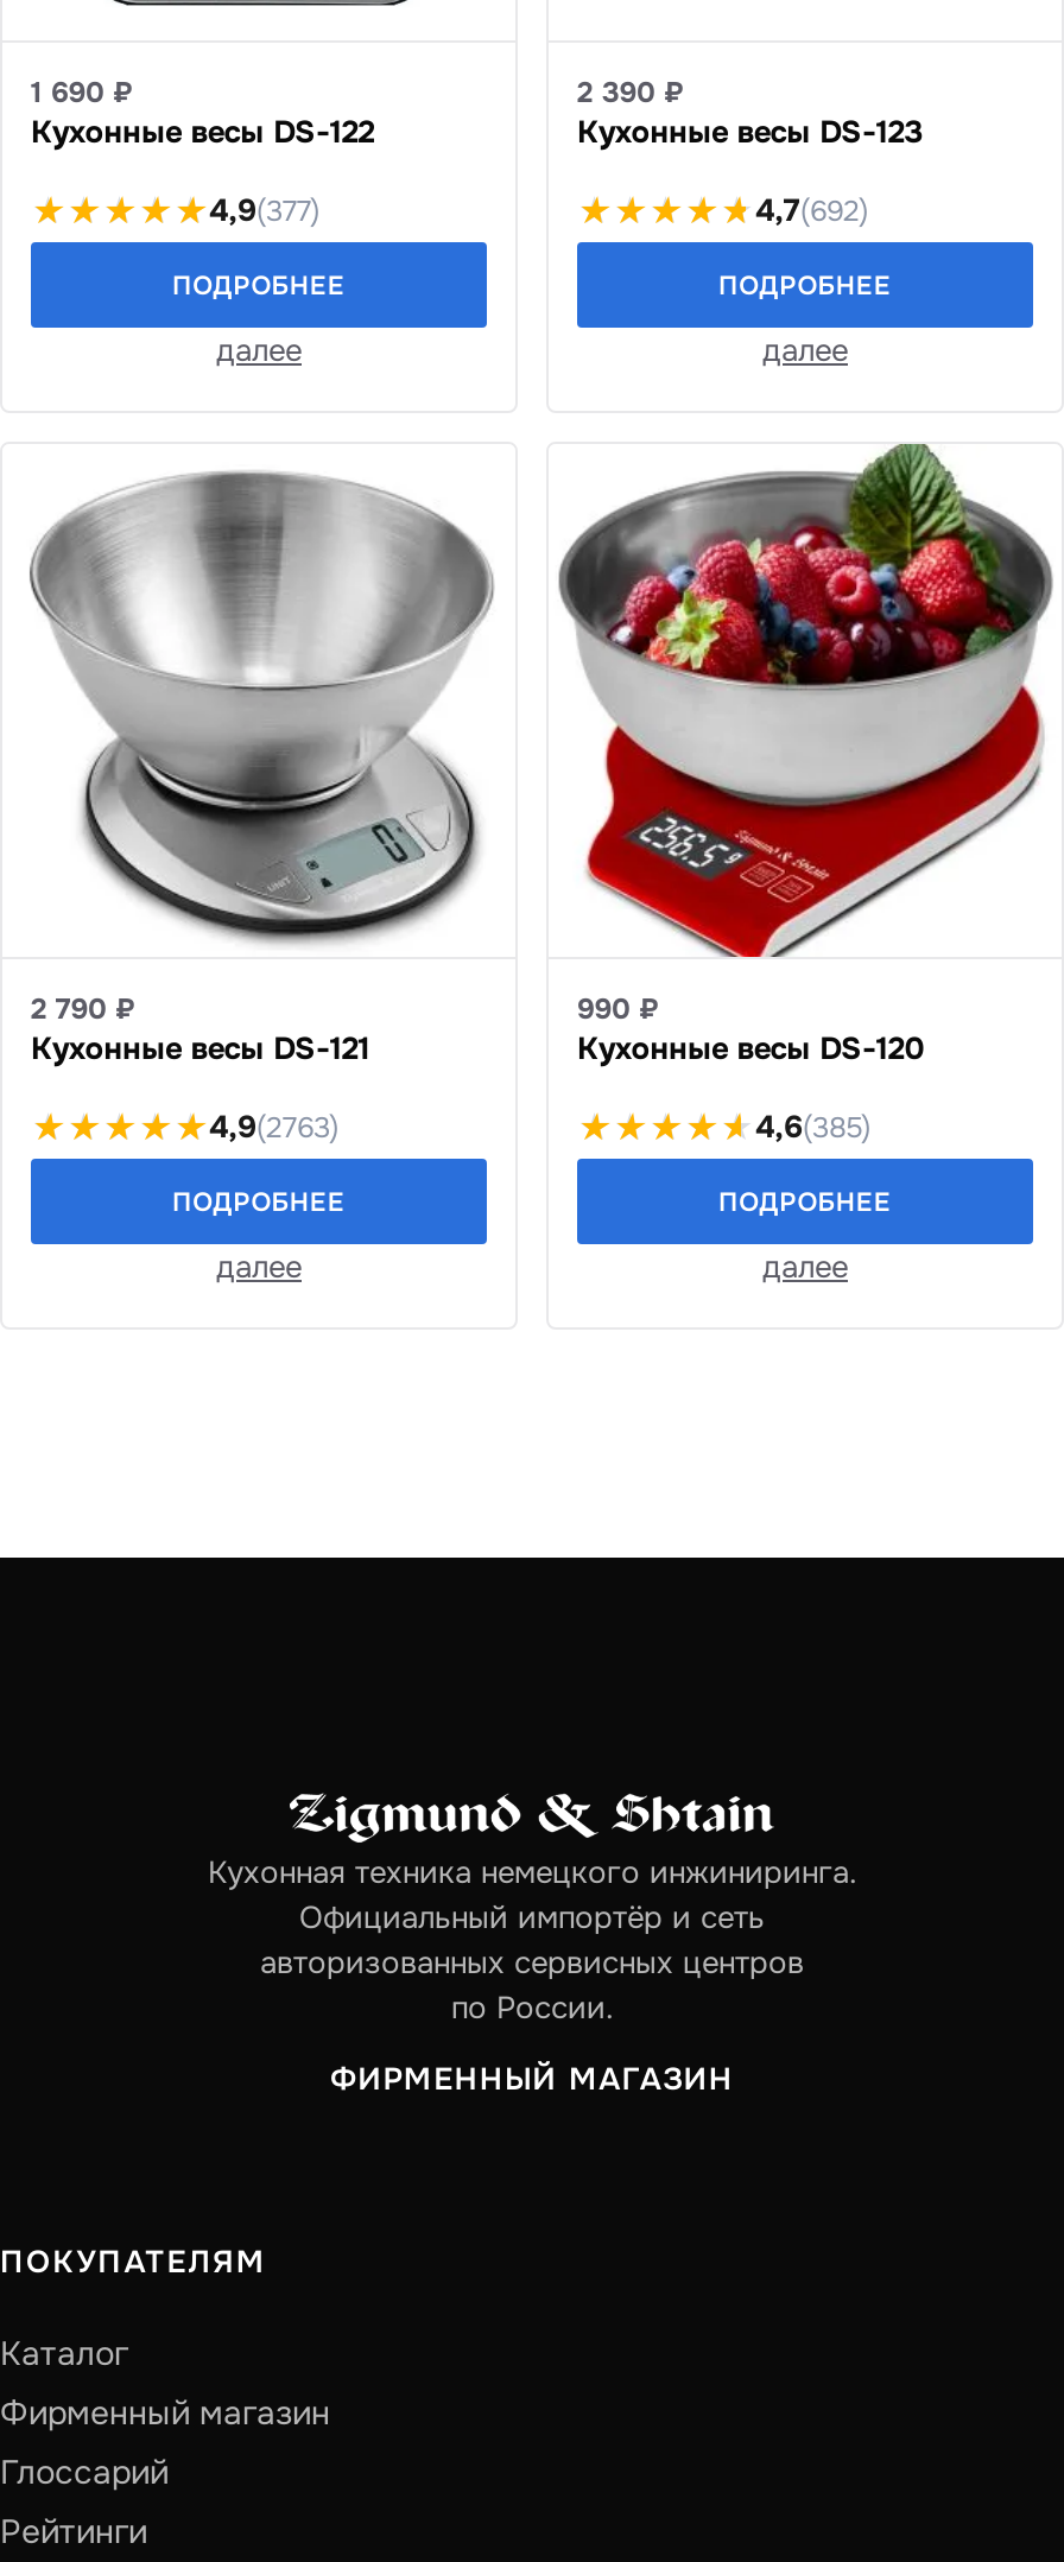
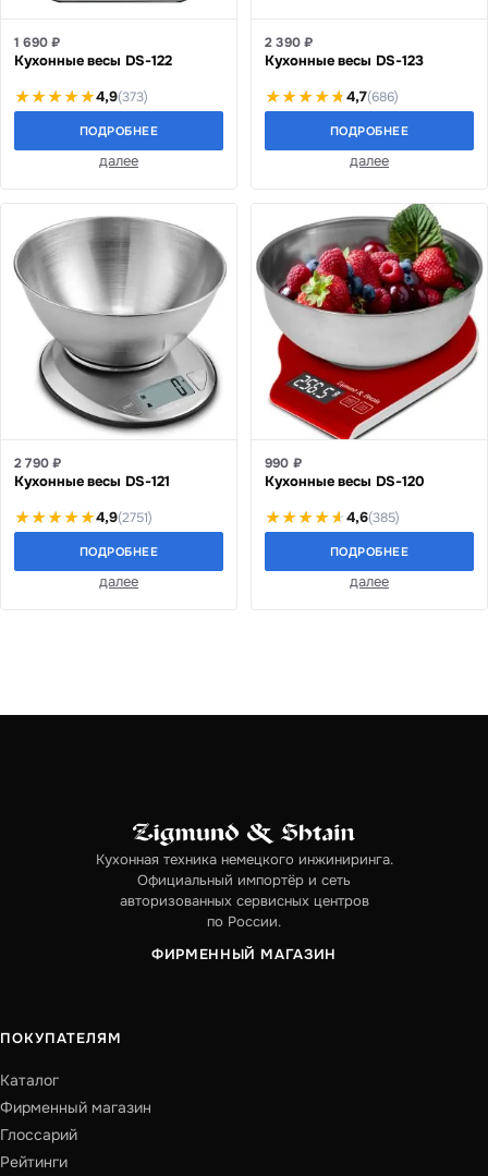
- 4,9(377)
+ 4,9(373)

- 4,7(692)
+ 4,7(686)

- 4,9(2763)
+ 4,9(2751)
